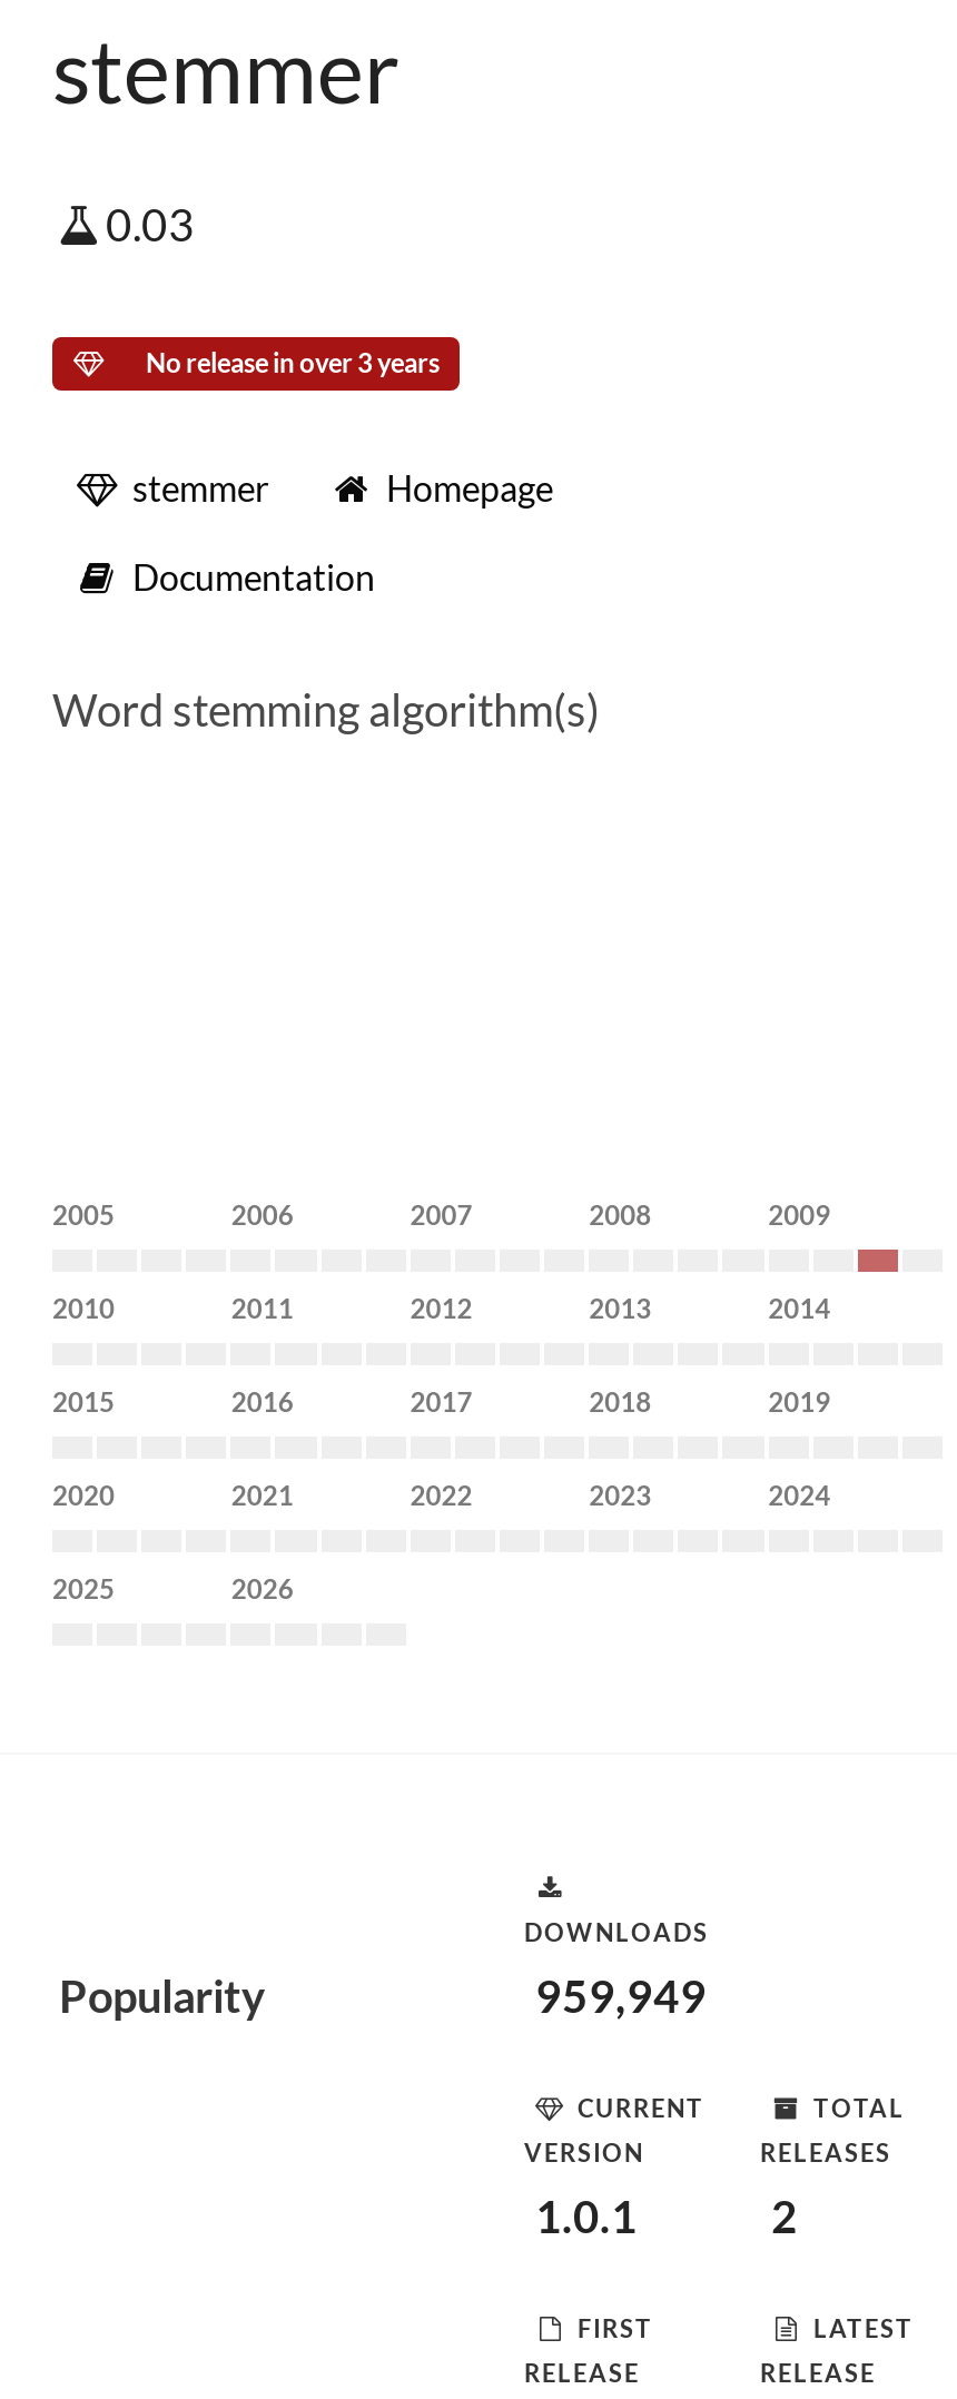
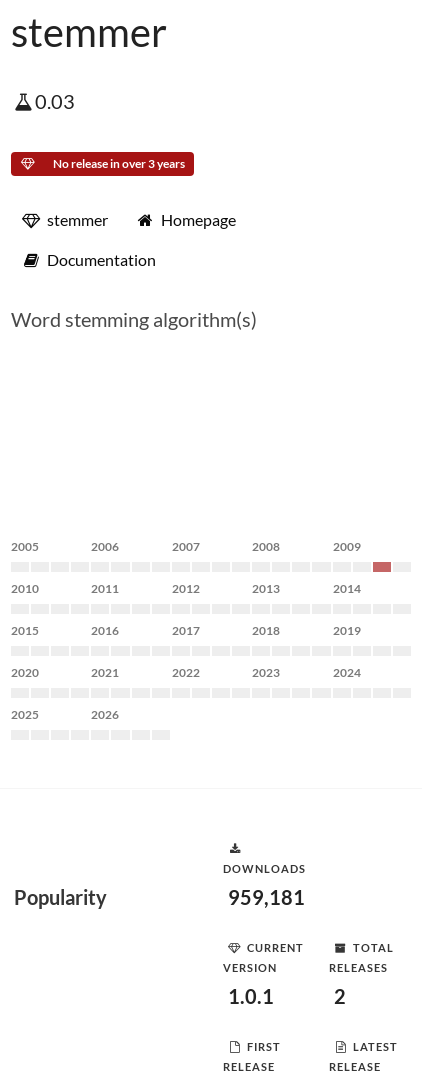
- 959,949
+ 959,181
